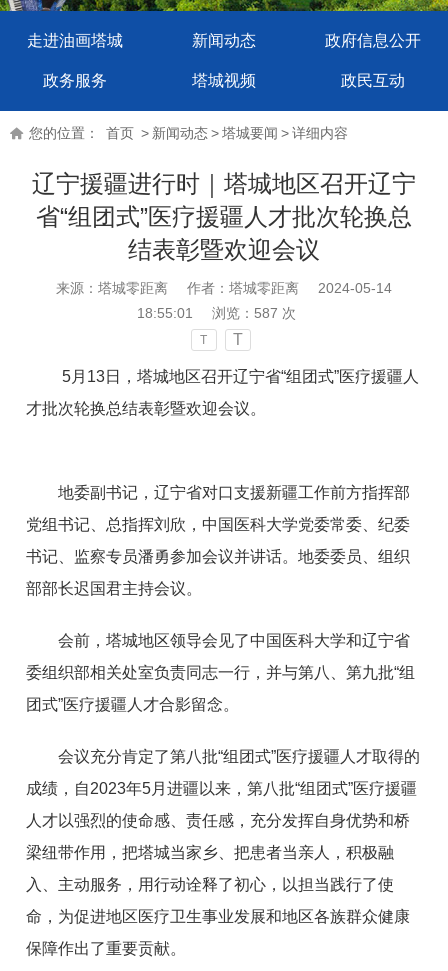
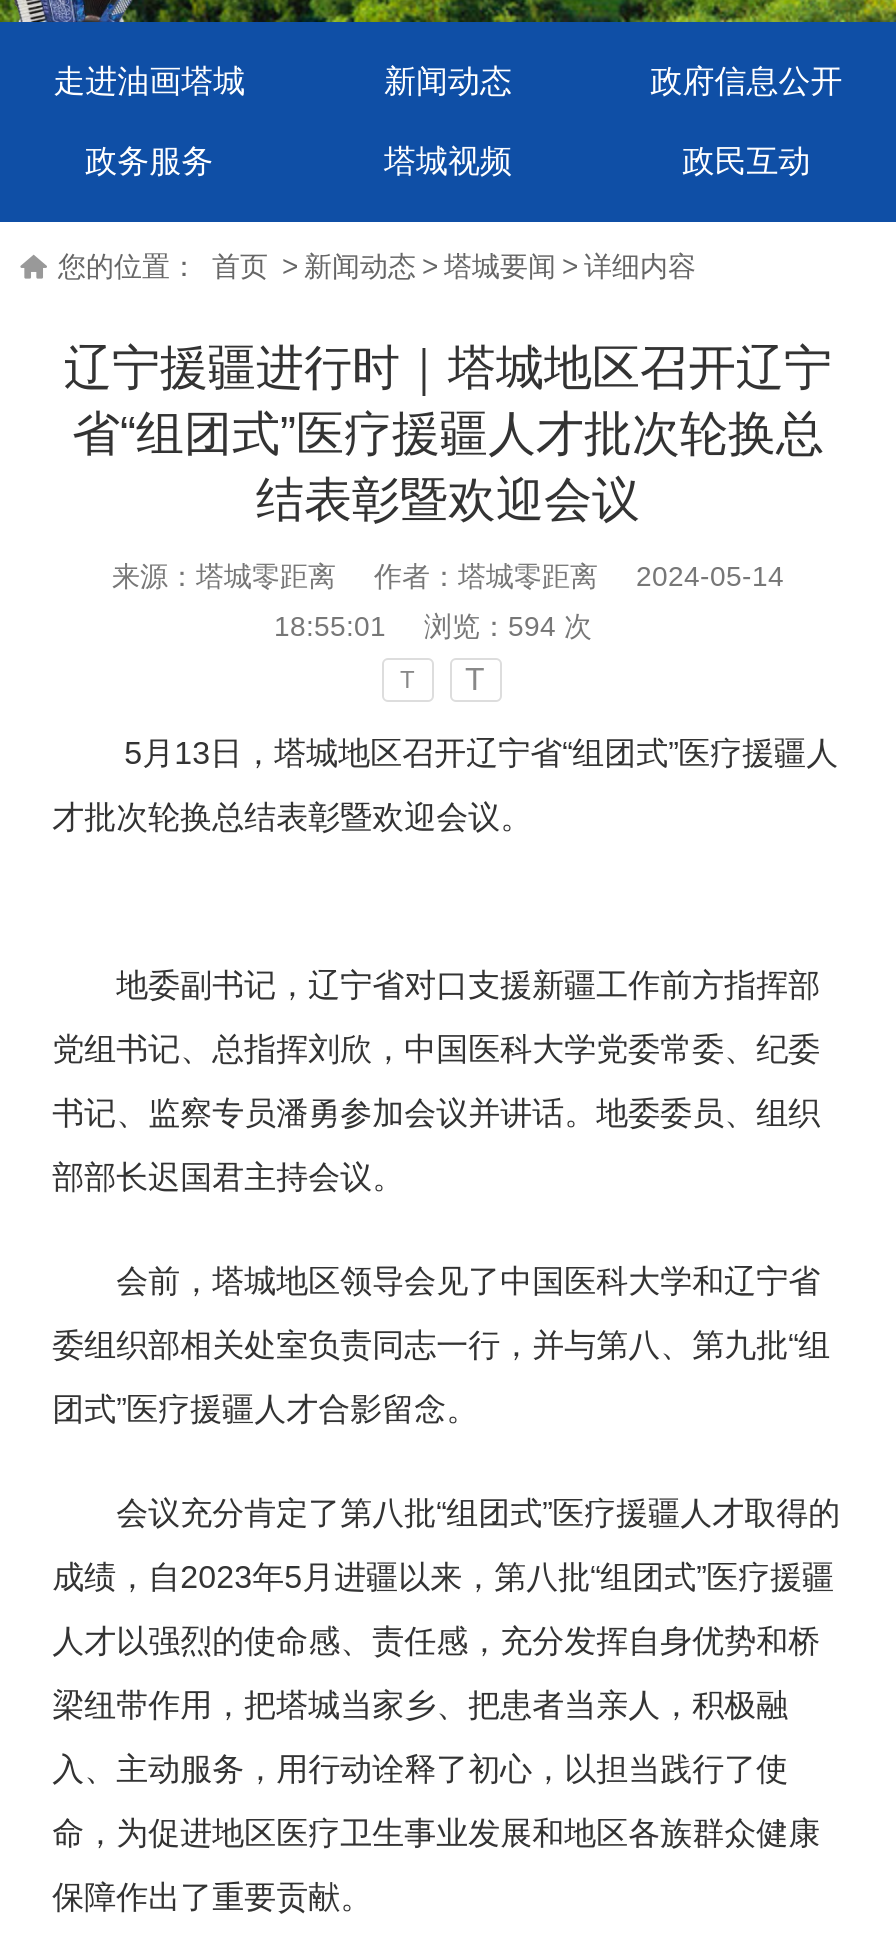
- 18:55:01 浏览：587次
+ 18:55:01 浏览：594次
